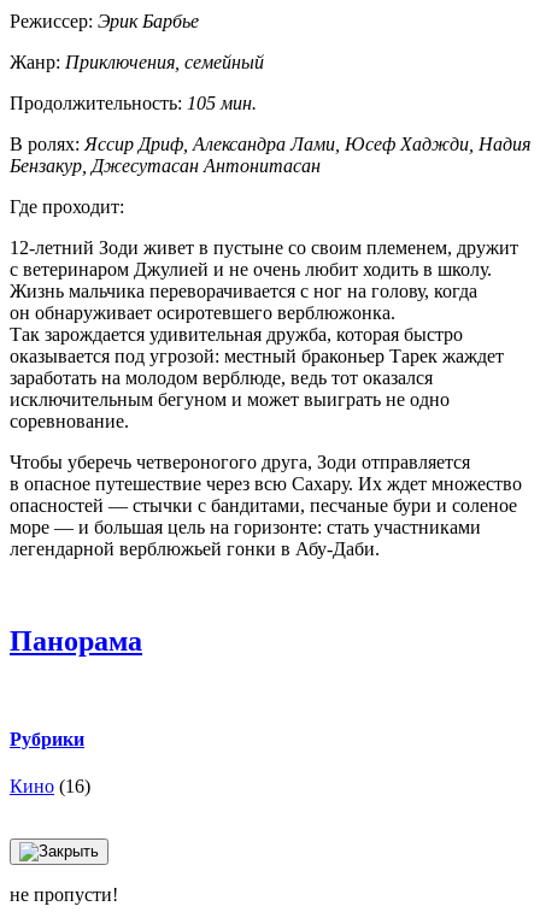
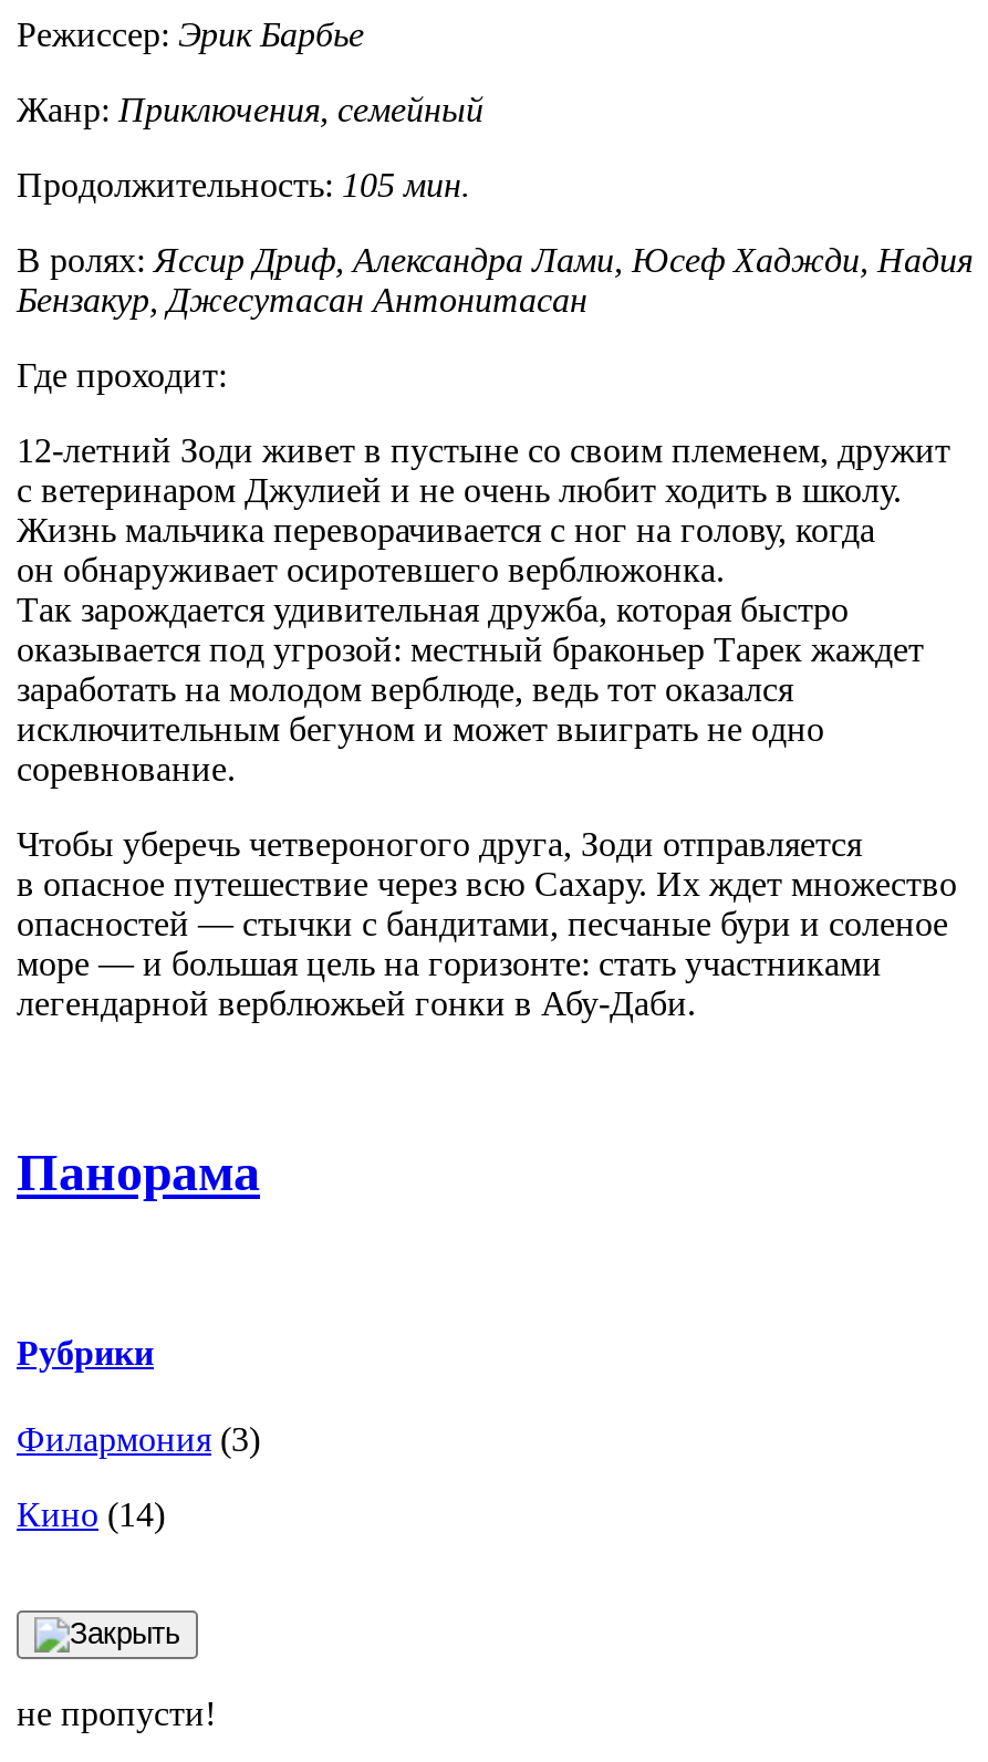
- Кино (16)
+ Филармония (3)
+ Кино (14)
